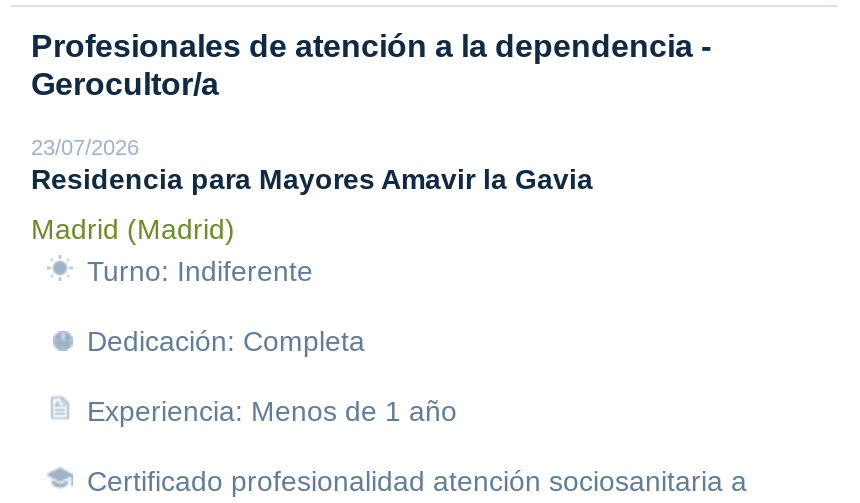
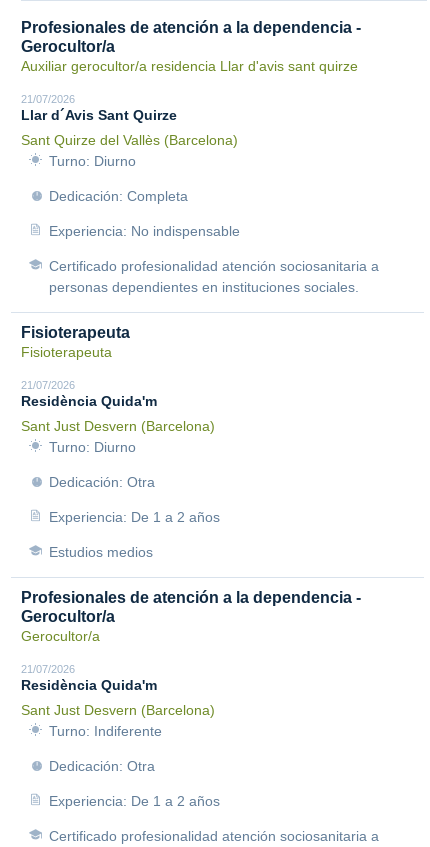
- 23/07/2026
- Residencia para Mayores Amavir la Gavia
- Madrid (Madrid)
+ Auxiliar gerocultor/a residencia Llar d'avis sant quirze
+ 21/07/2026
+ Llar d´Avis Sant Quirze
+ Sant Quirze del Vallès (Barcelona)
+ Turno: Diurno

moved down: Turno: Indiferente

- Experiencia: Menos de 1 año
+ Experiencia: No indispensable
+ Certificado profesionalidad atención sociosanitaria a
+ personas dependientes en instituciones sociales.
+ Fisioterapeuta
+ Fisioterapeuta
+ 21/07/2026
+ Residència Quida'm
+ Sant Just Desvern (Barcelona)
+ Turno: Diurno
+ Dedicación: Otra
+ Experiencia: De 1 a 2 años
+ Estudios medios
+ Profesionales de atención a la dependencia -
+ Gerocultor/a
+ Gerocultor/a
+ 21/07/2026
+ Residència Quida'm
+ Sant Just Desvern (Barcelona)
+ Dedicación: Otra
+ Experiencia: De 1 a 2 años
